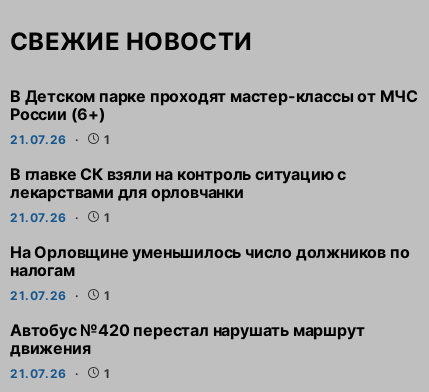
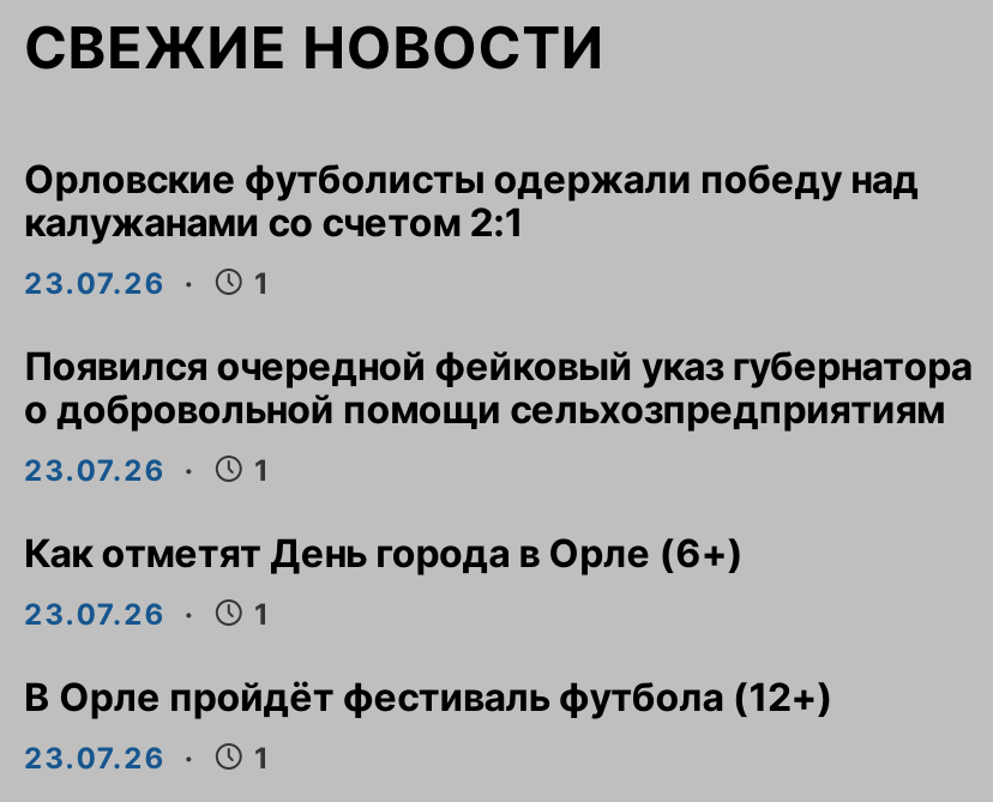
- В Детском парке проходят мастер-классы от МЧС
- России (6+)
- 21.07.26
+ Орловские футболисты одержали победу над
+ калужанами со счетом 2:1
+ 23.07.26

- В главке СК взяли на контроль ситуацию с
- лекарствами для орловчанки
- 21.07.26
+ Появился очередной фейковый указ губернатора
+ о добровольной помощи сельхозпредприятиям
+ 23.07.26

- На Орловщине уменьшилось число должников по
- налогам
- 21.07.26
+ Как отметят День города в Орле (6+)
+ 23.07.26

- Автобус №420 перестал нарушать маршрут
- движения
- 21.07.26
+ В Орле пройдёт фестиваль футбола (12+)
+ 23.07.26
